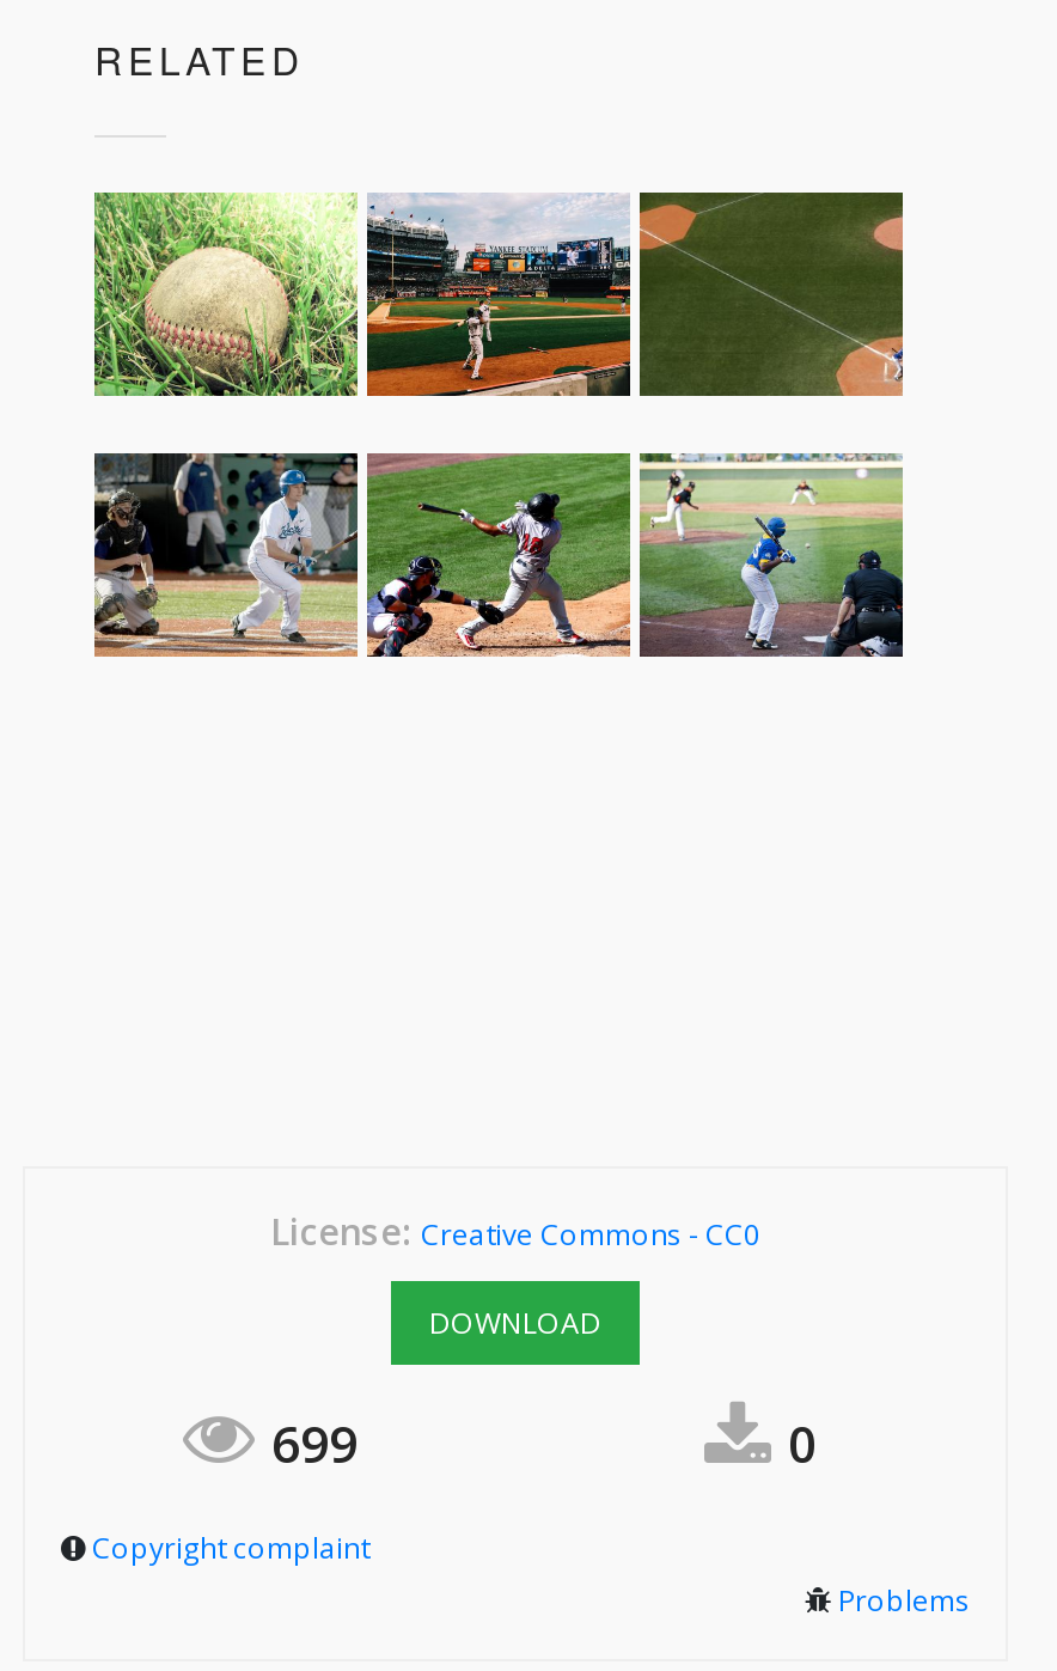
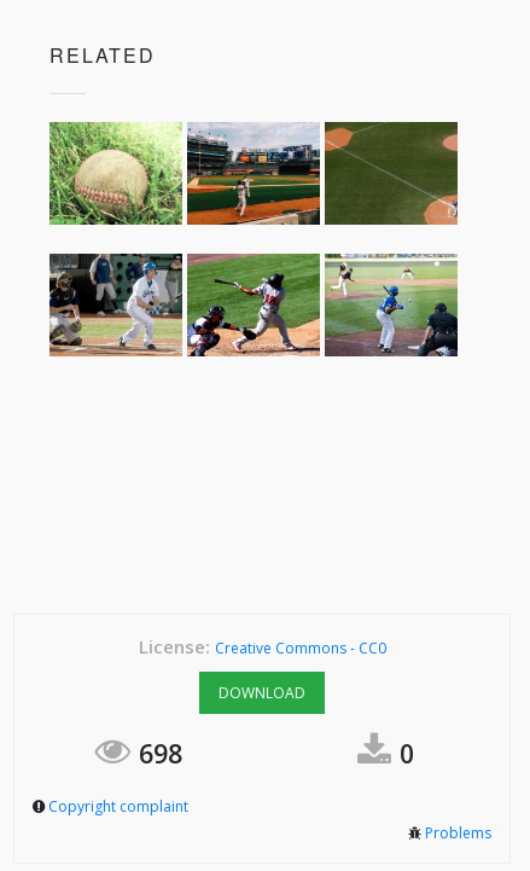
- 699
+ 698
